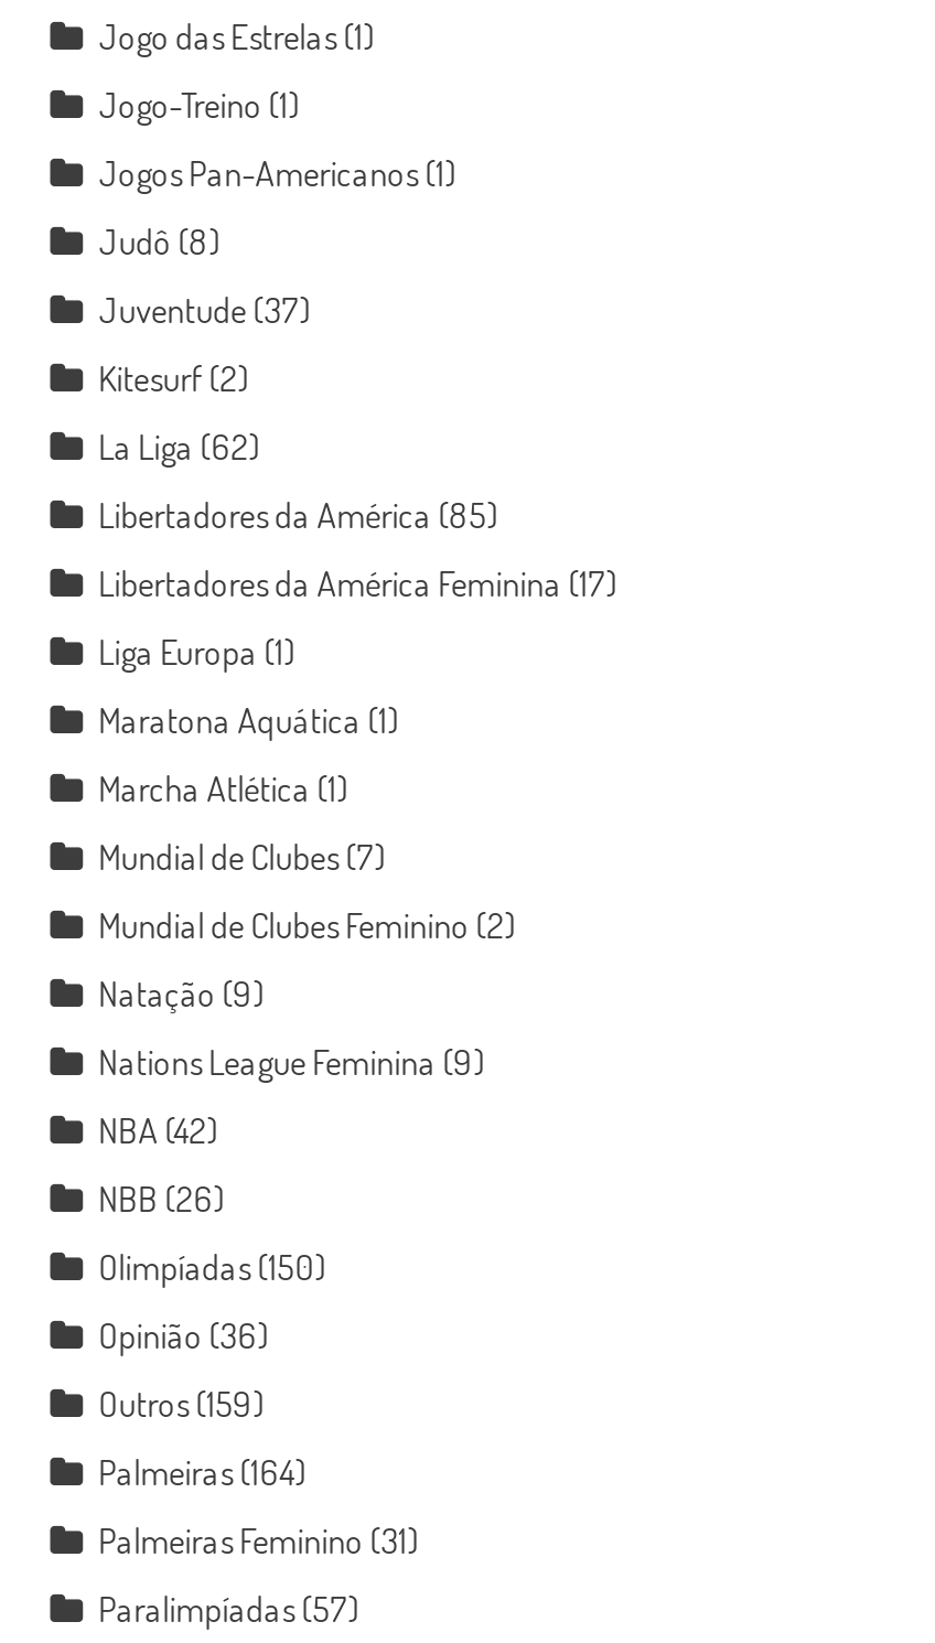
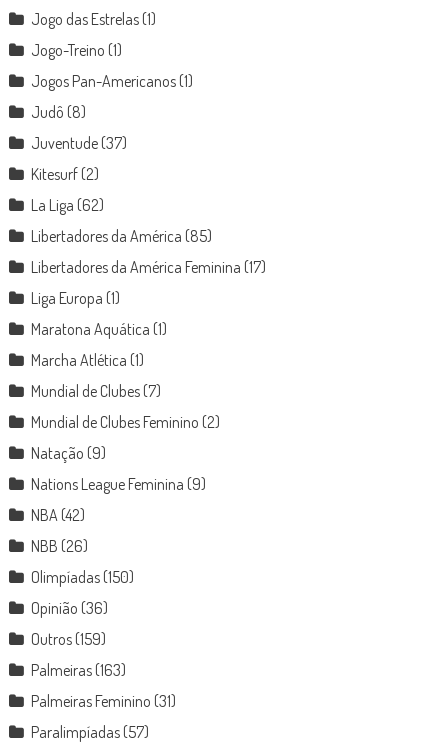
- Palmeiras (164)
+ Palmeiras (163)
